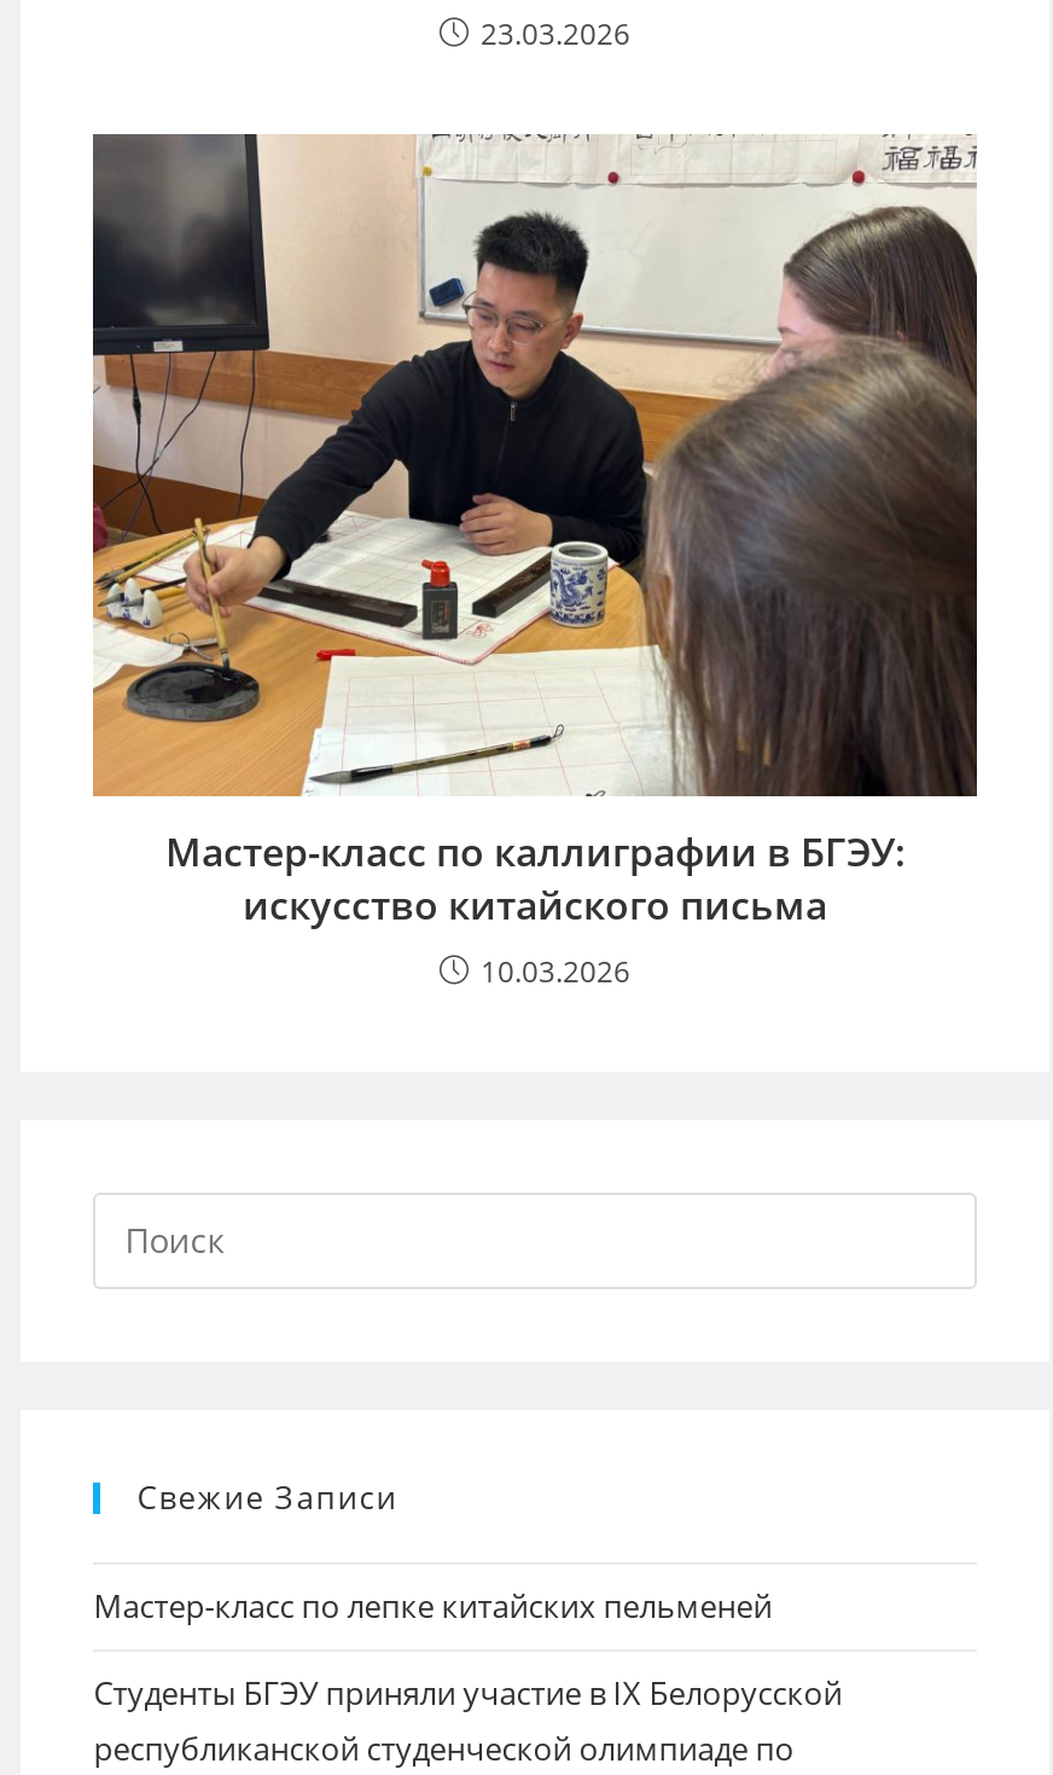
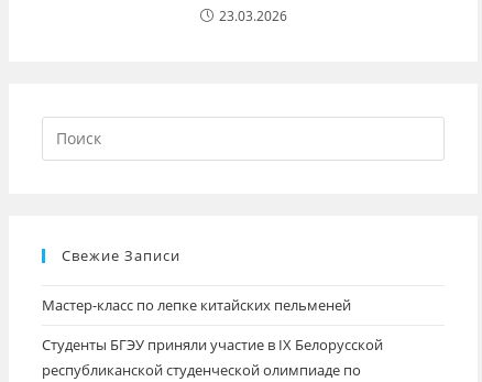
- [image]
- Мастер-класс по каллиграфии в БГЭУ:
- искусство китайского письма
- 10.03.2026
